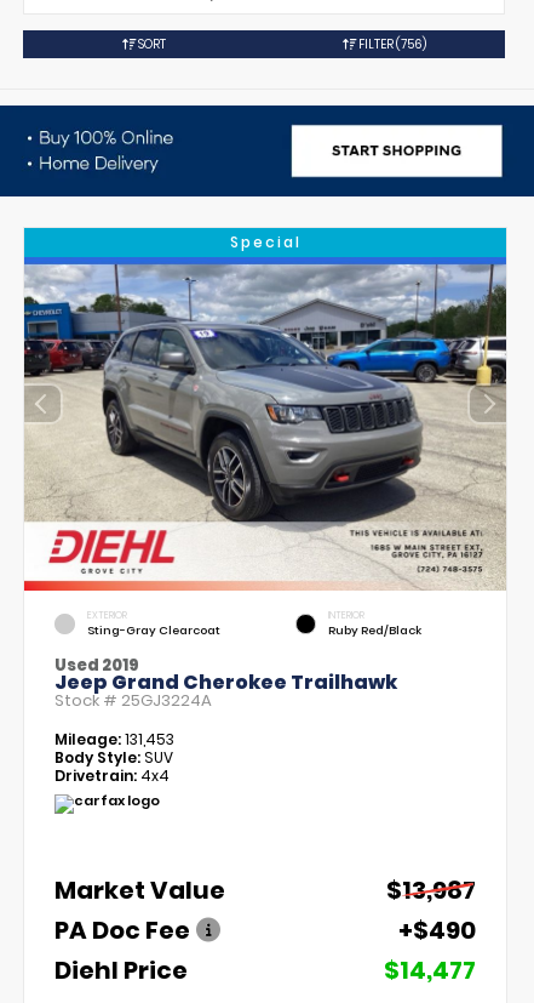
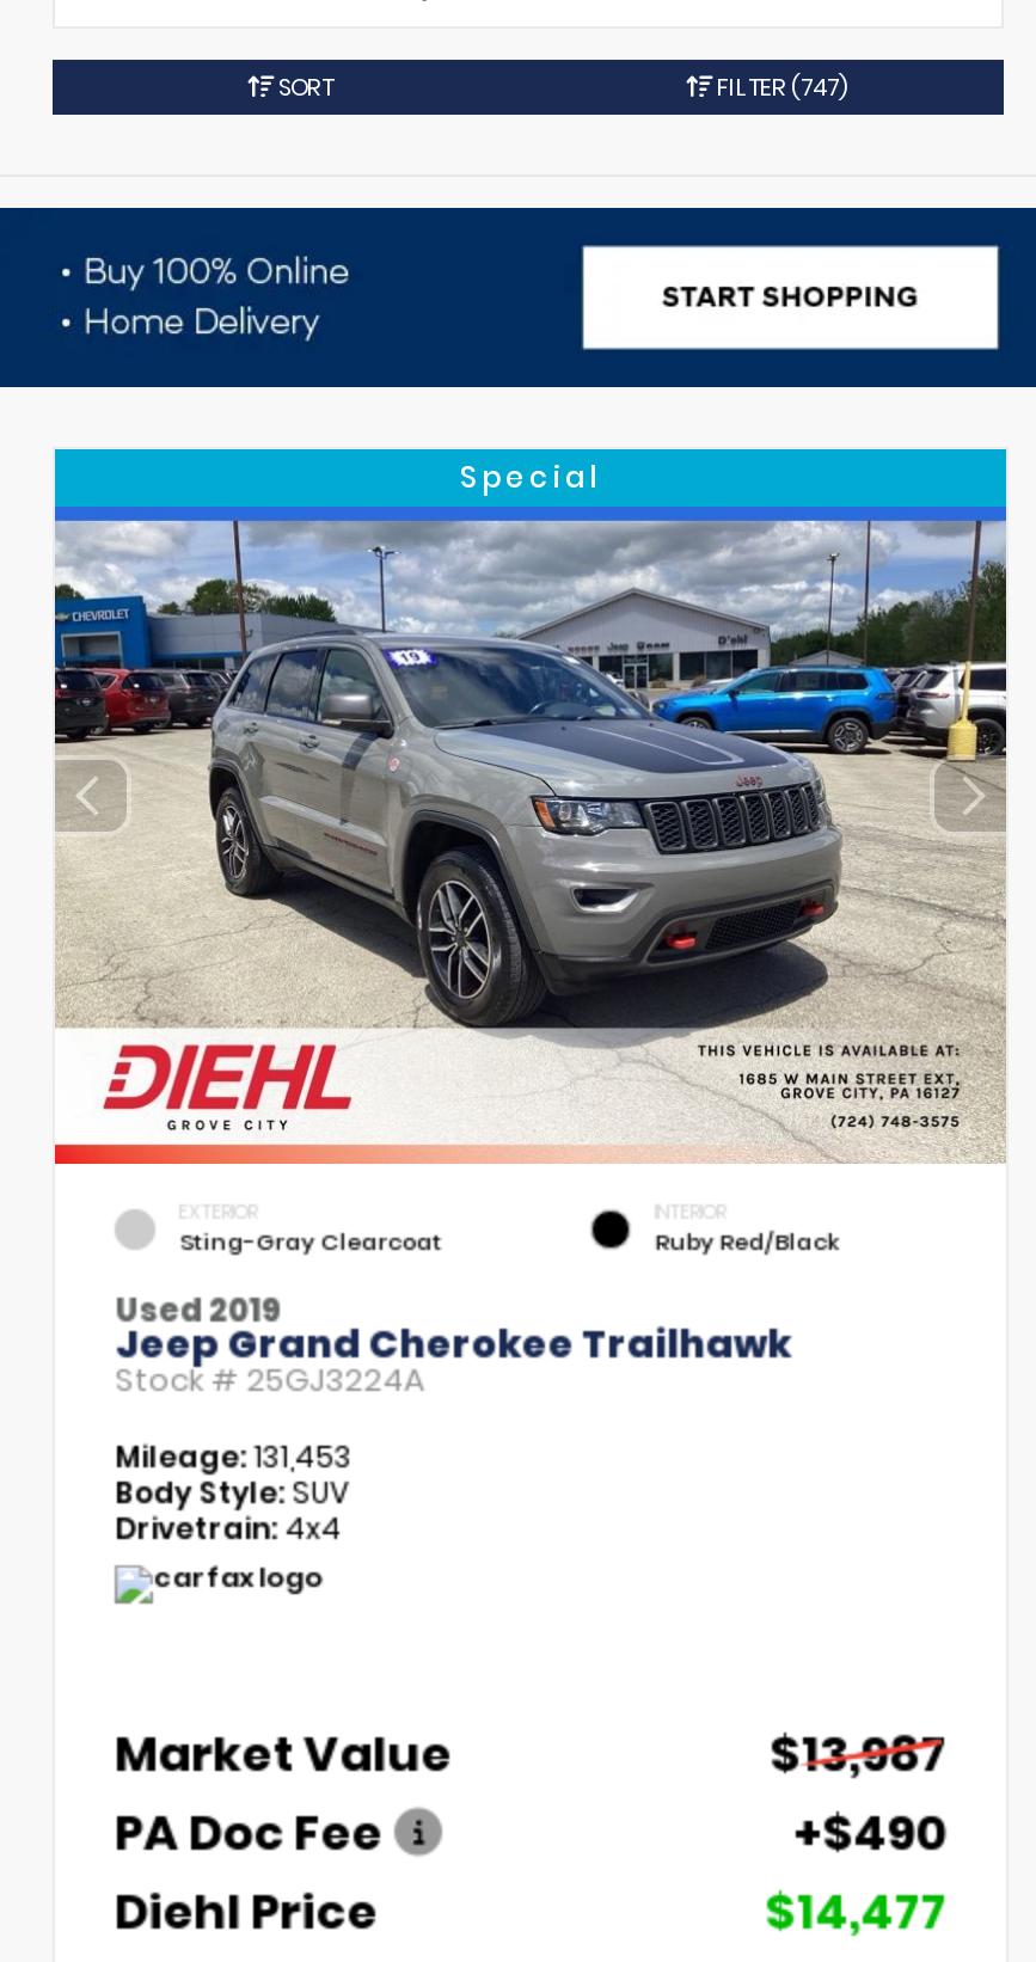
- FILTER (756)
+ FILTER (747)
